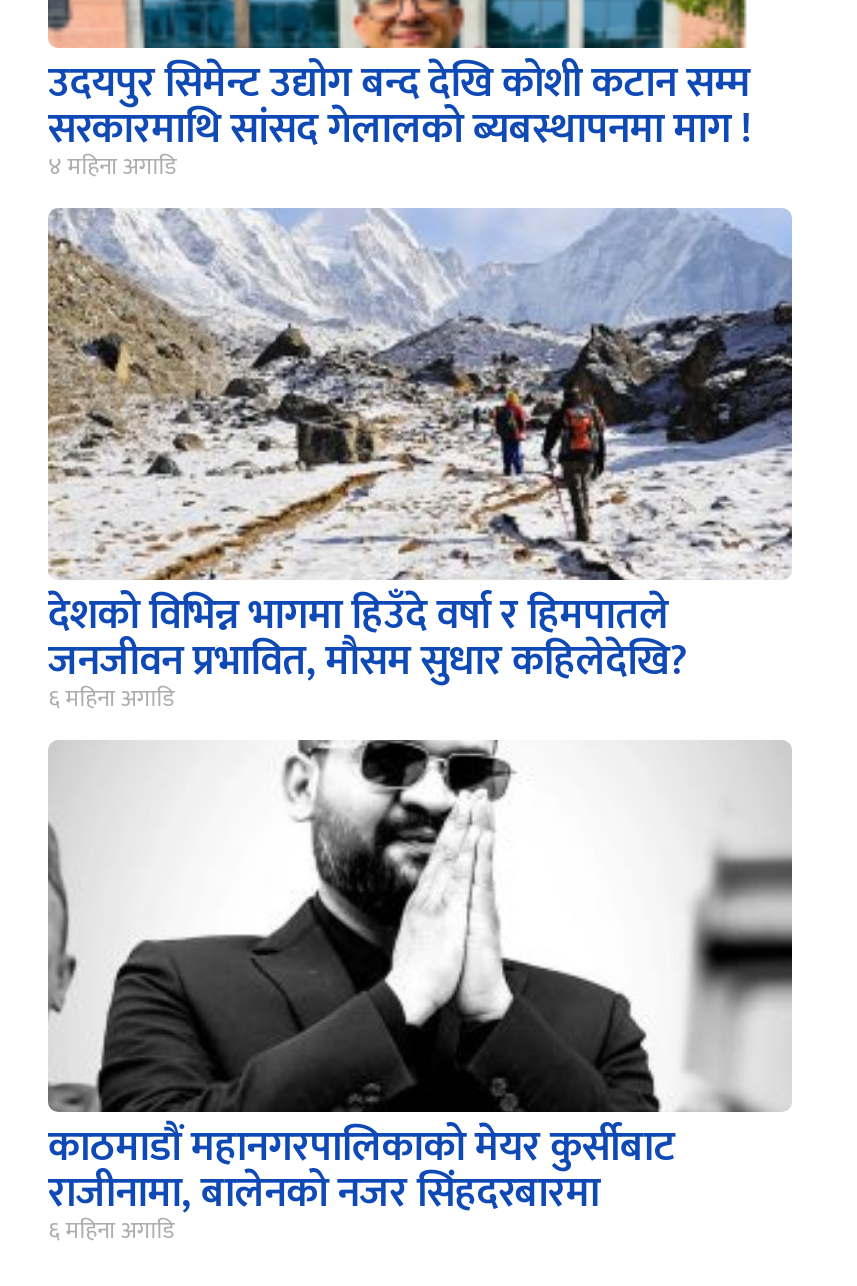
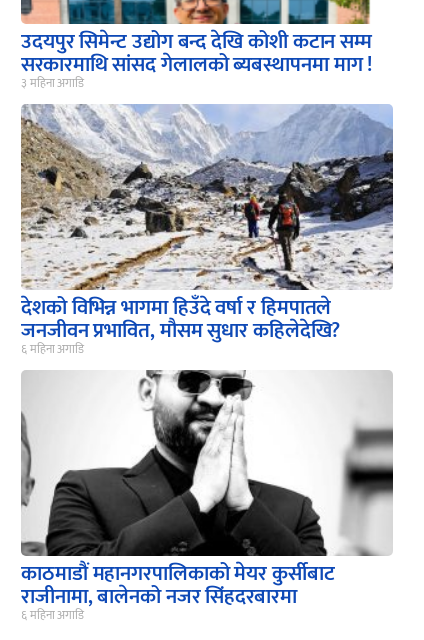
- ४ महिना अगाडि
+ ३ महिना अगाडि
